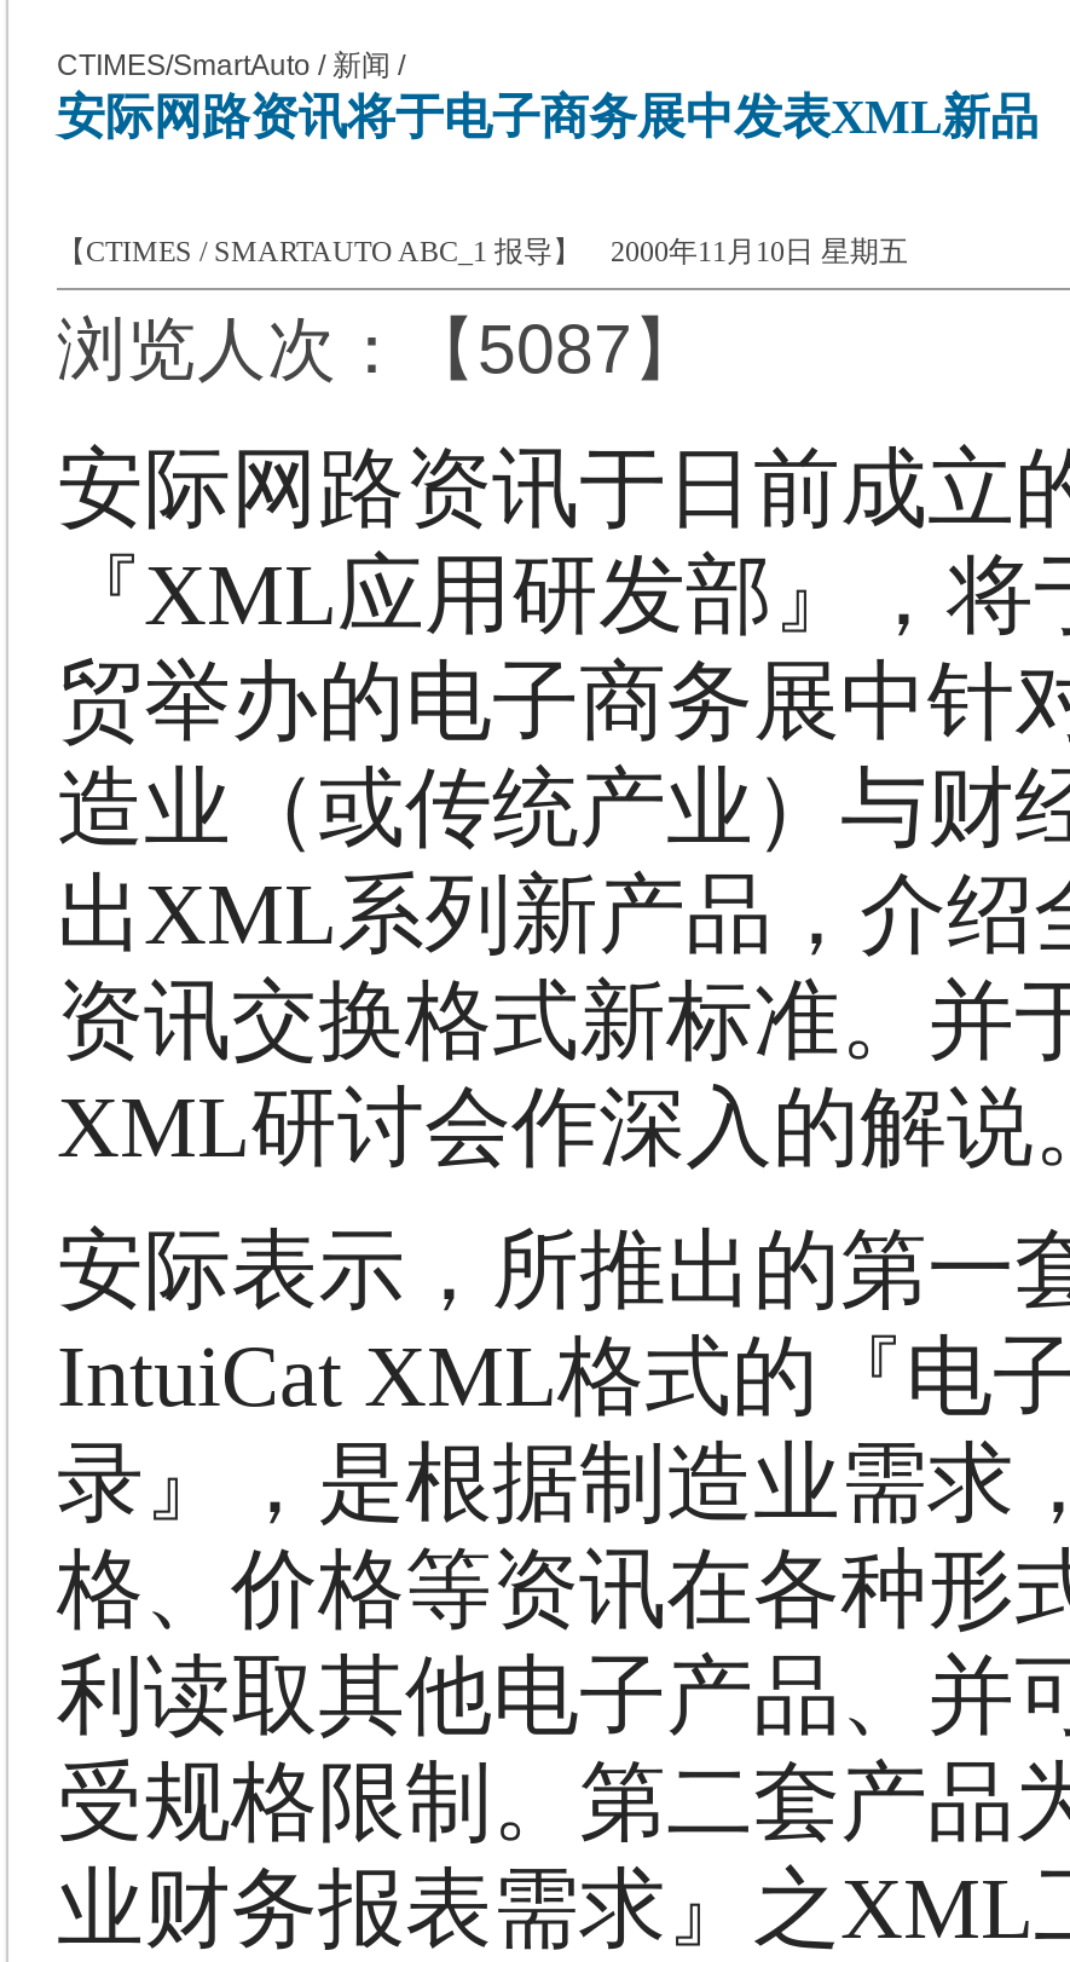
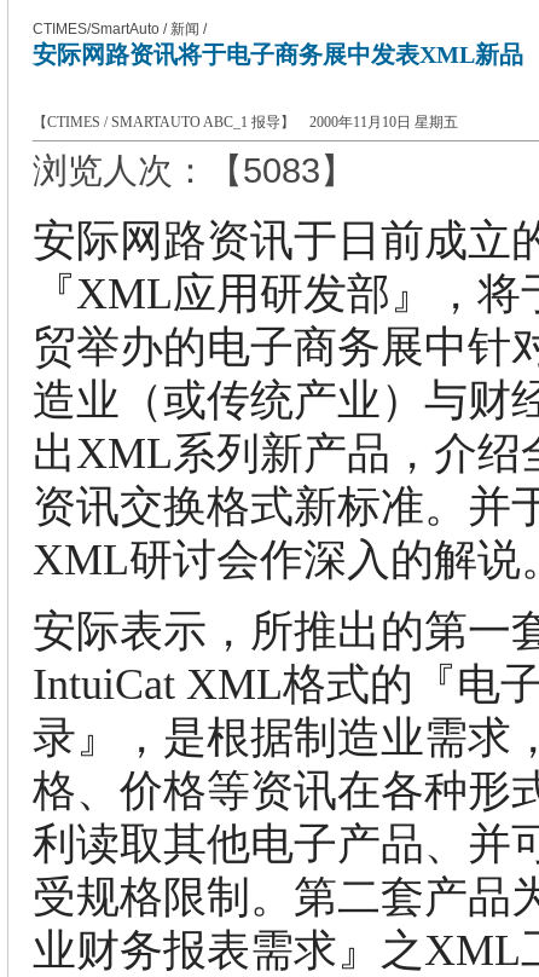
- 浏览人次：【5087】
+ 浏览人次：【5083】
